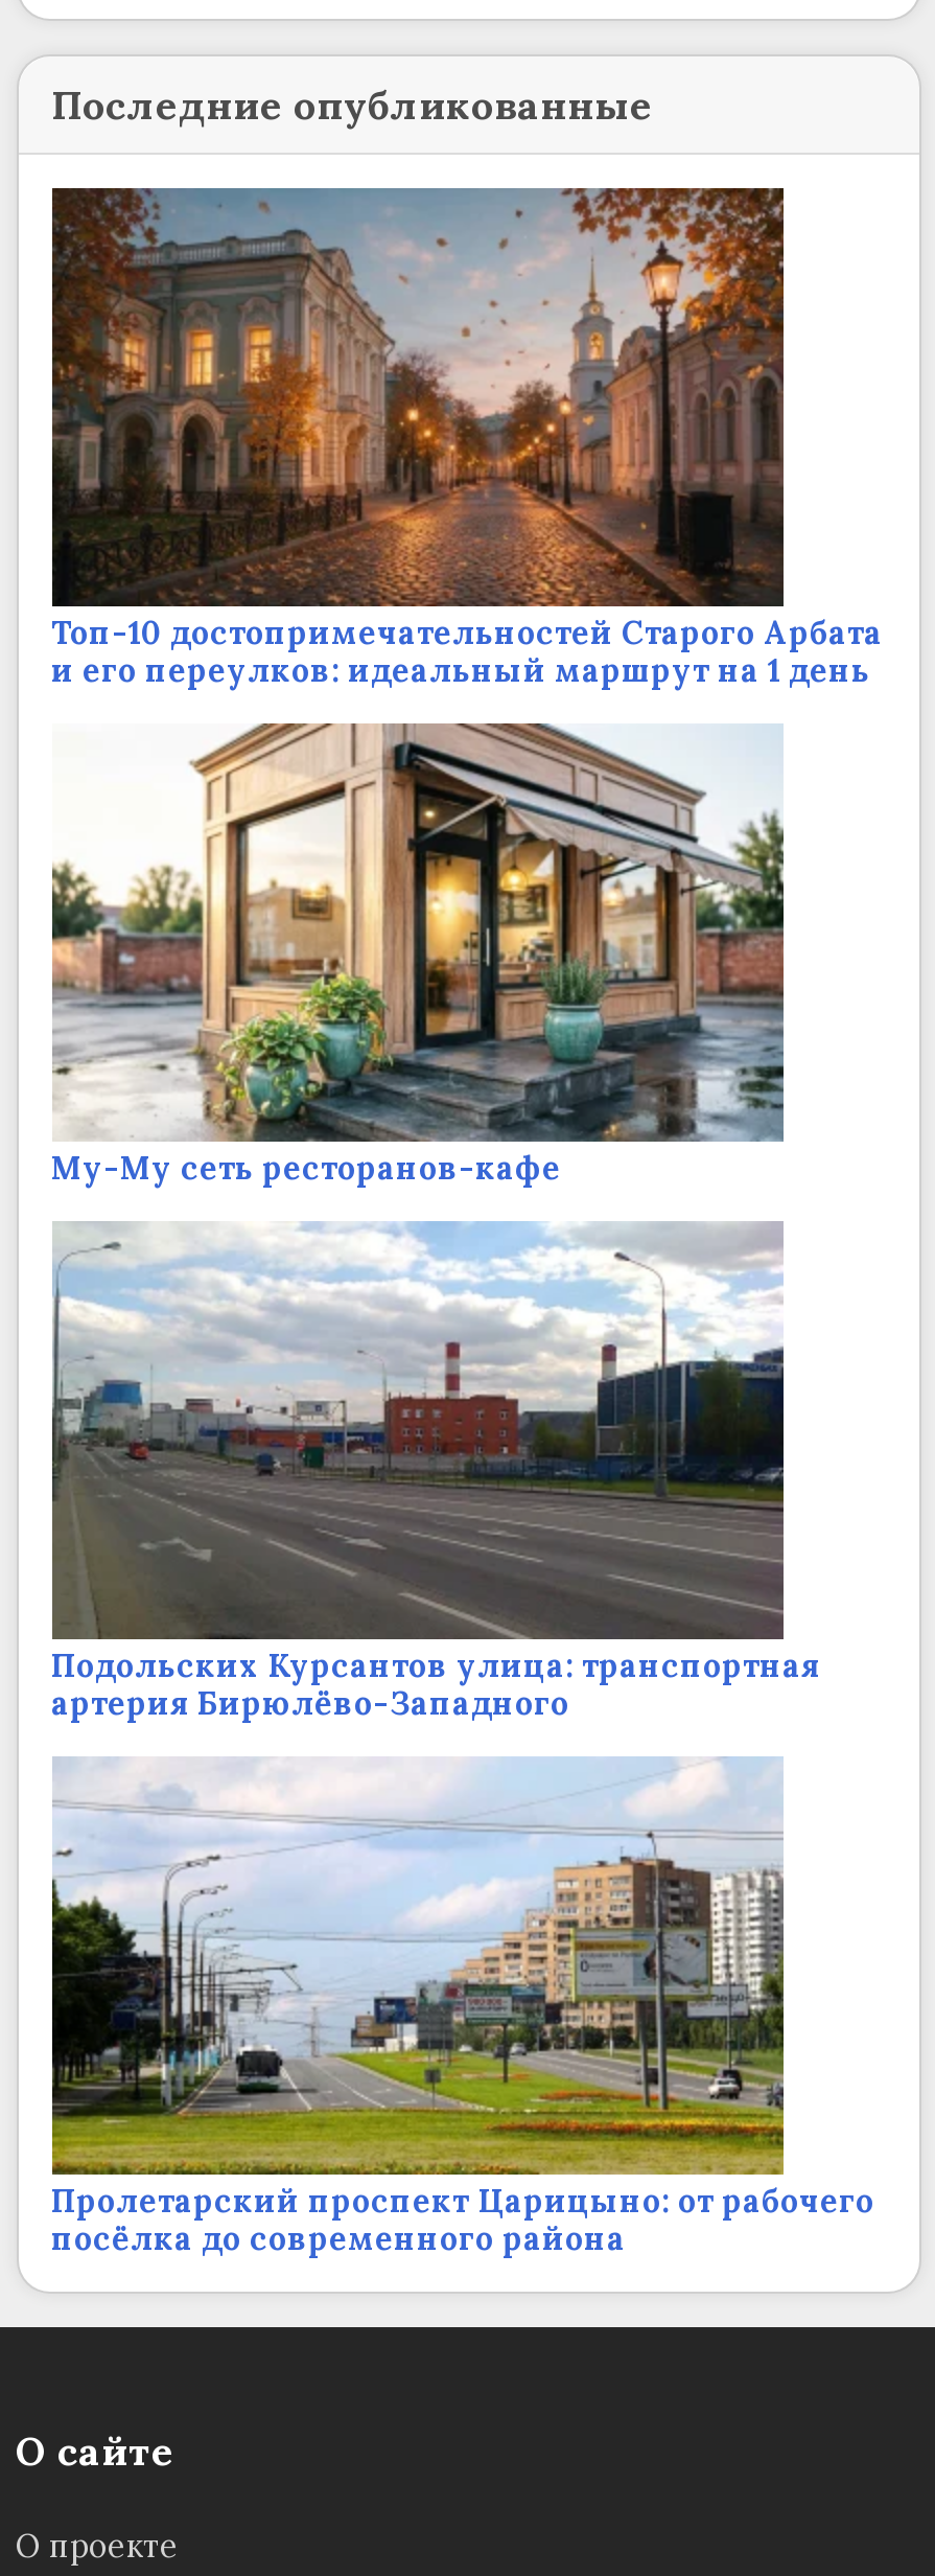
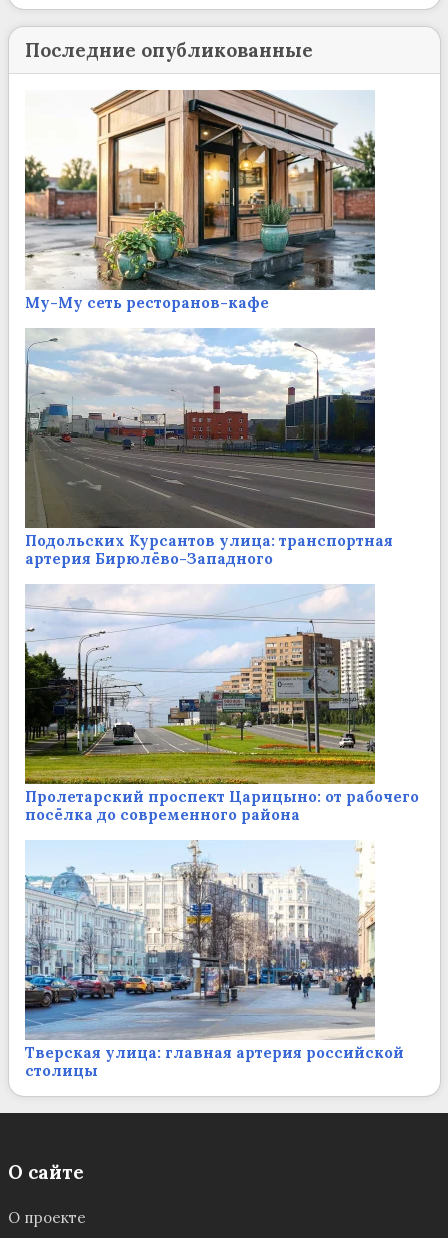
- [image]
- Топ-10 достопримечательностей Старого Арбата
- и его переулков: идеальный маршрут на 1 день

moved up: [image] | Му-Му сеть ресторанов-кафе | Подольских Курсантов улица: транспортная | артерия Бирюлёво-Западного | Пролетарский проспект Царицыно: от рабочего | посёлка до современного района

+ [image]
+ Тверская улица: главная артерия российской
+ столицы
